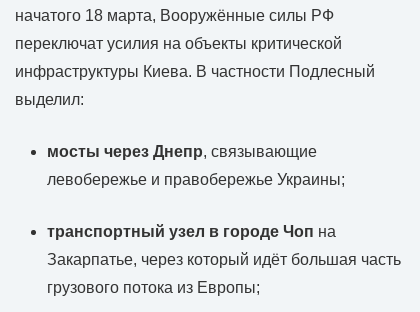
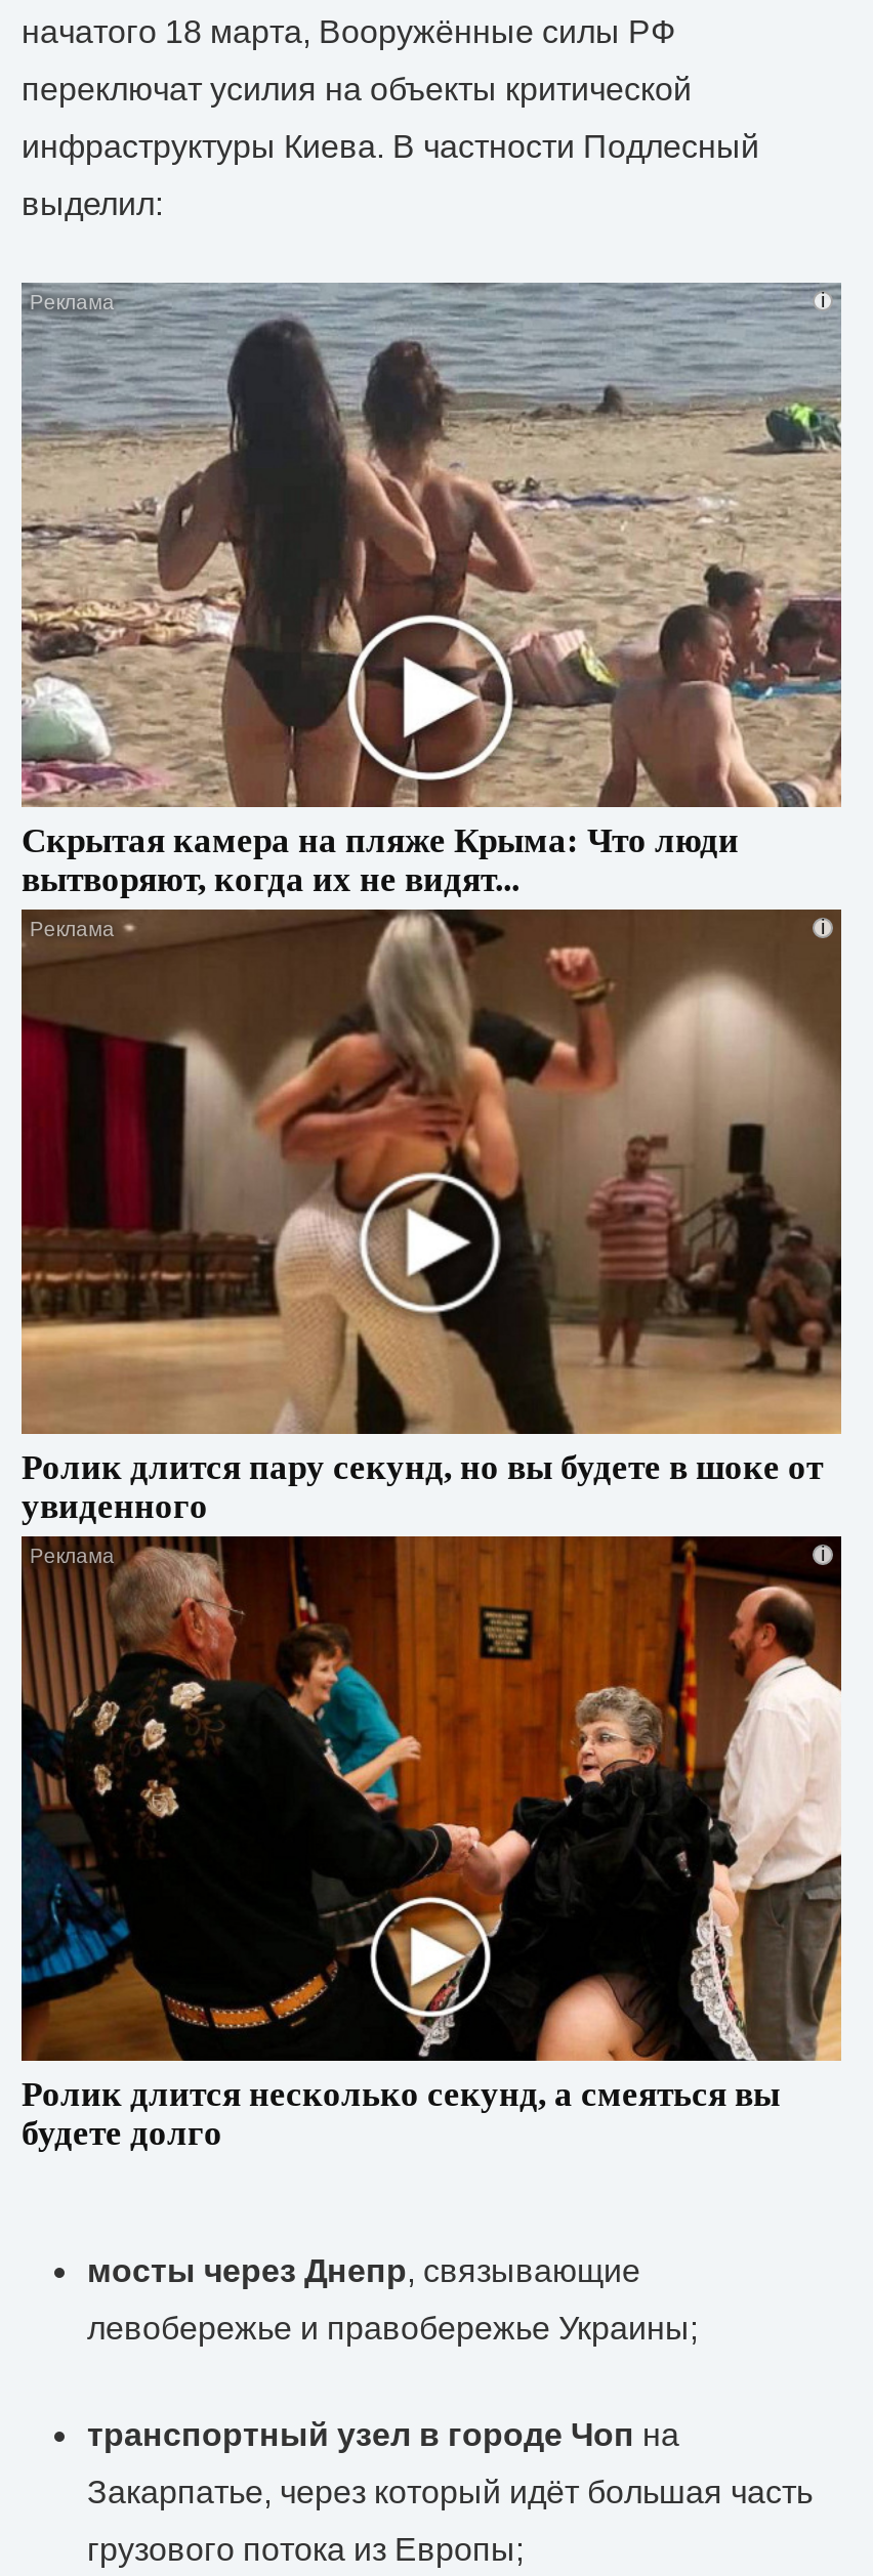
+ [image]
+ Скрытая камера на пляже Крыма: Что люди
+ вытворяют, когда их не видят...

+ [image]
+ Ролик длится пару секунд, но вы будете в шоке от
+ увиденного

+ [image]
+ Ролик длится несколько секунд, а смеяться вы
+ будете долго
